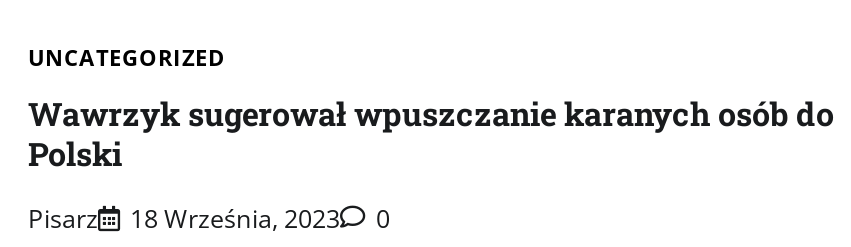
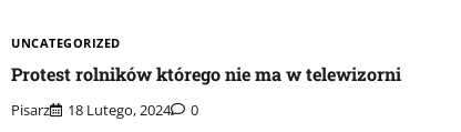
- Wawrzyk sugerował wpuszczanie karanych osób do
- Polski
+ Protest rolników którego nie ma w telewizorni

- Pisarz 18 Września, 2023 0
+ Pisarz 18 Lutego, 2024 0
